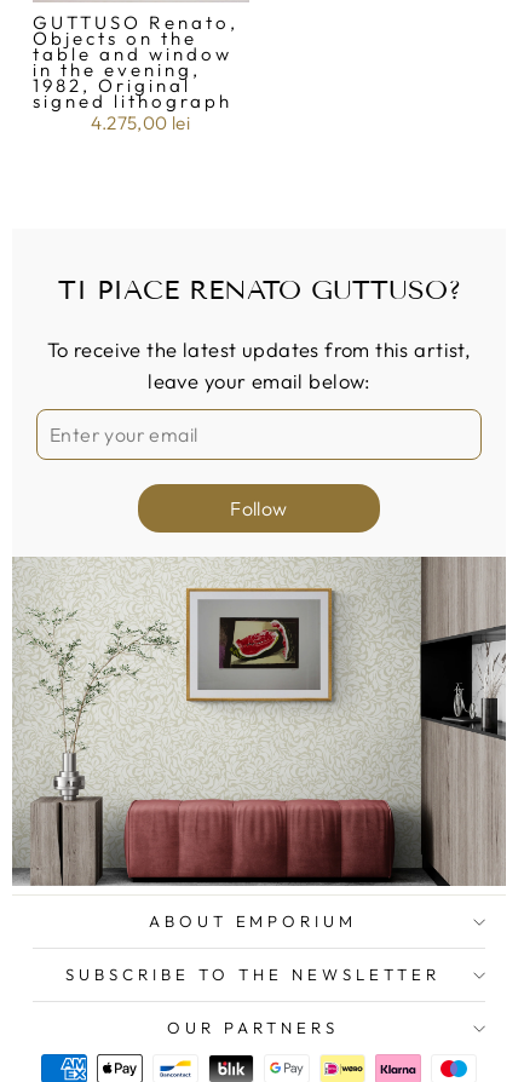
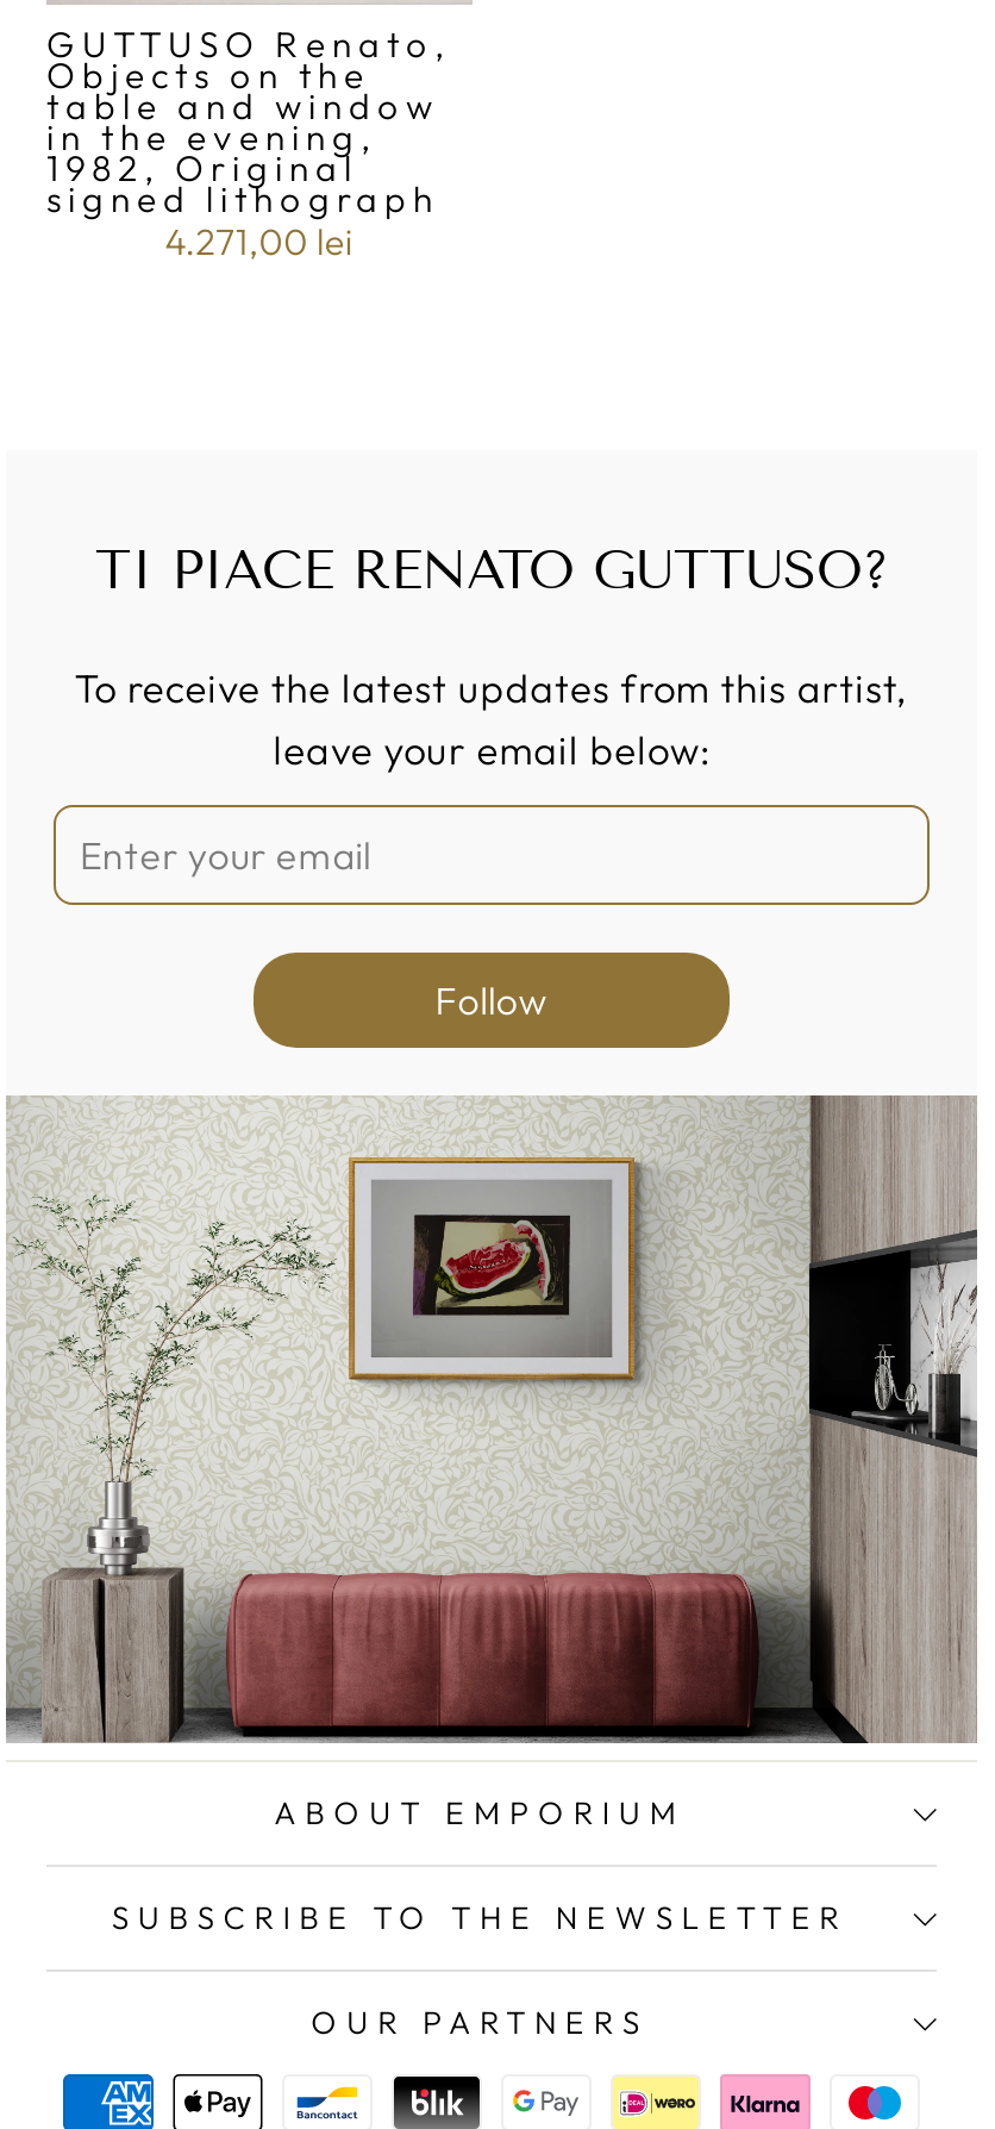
- 4.275,00 lei
+ 4.271,00 lei
